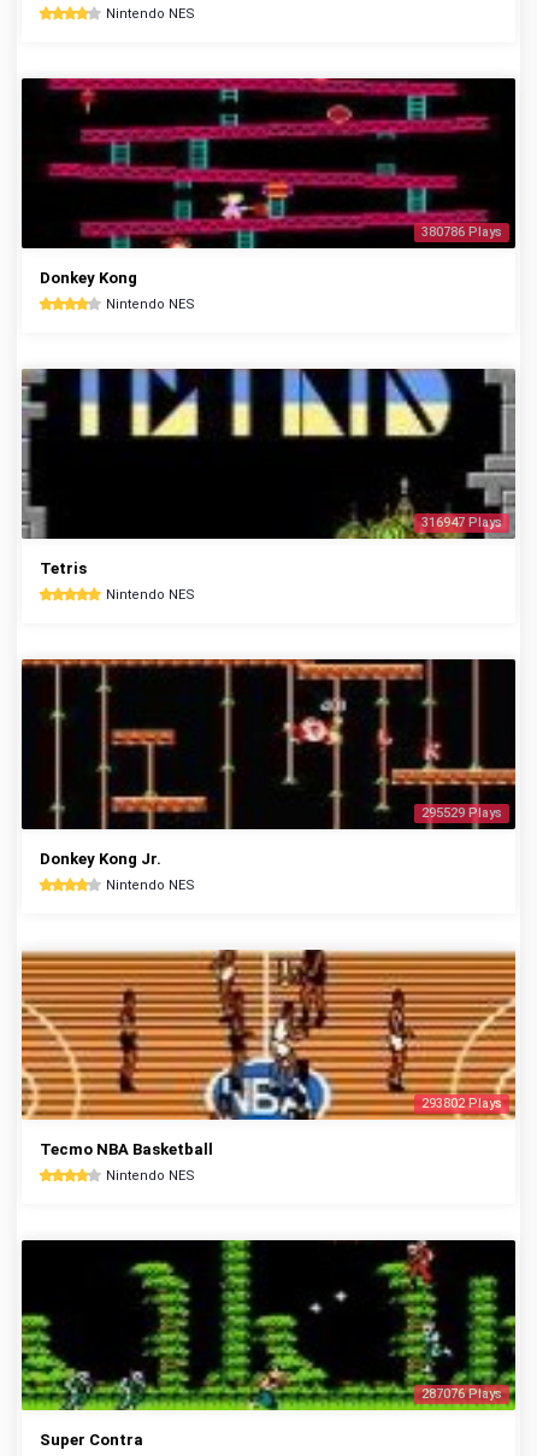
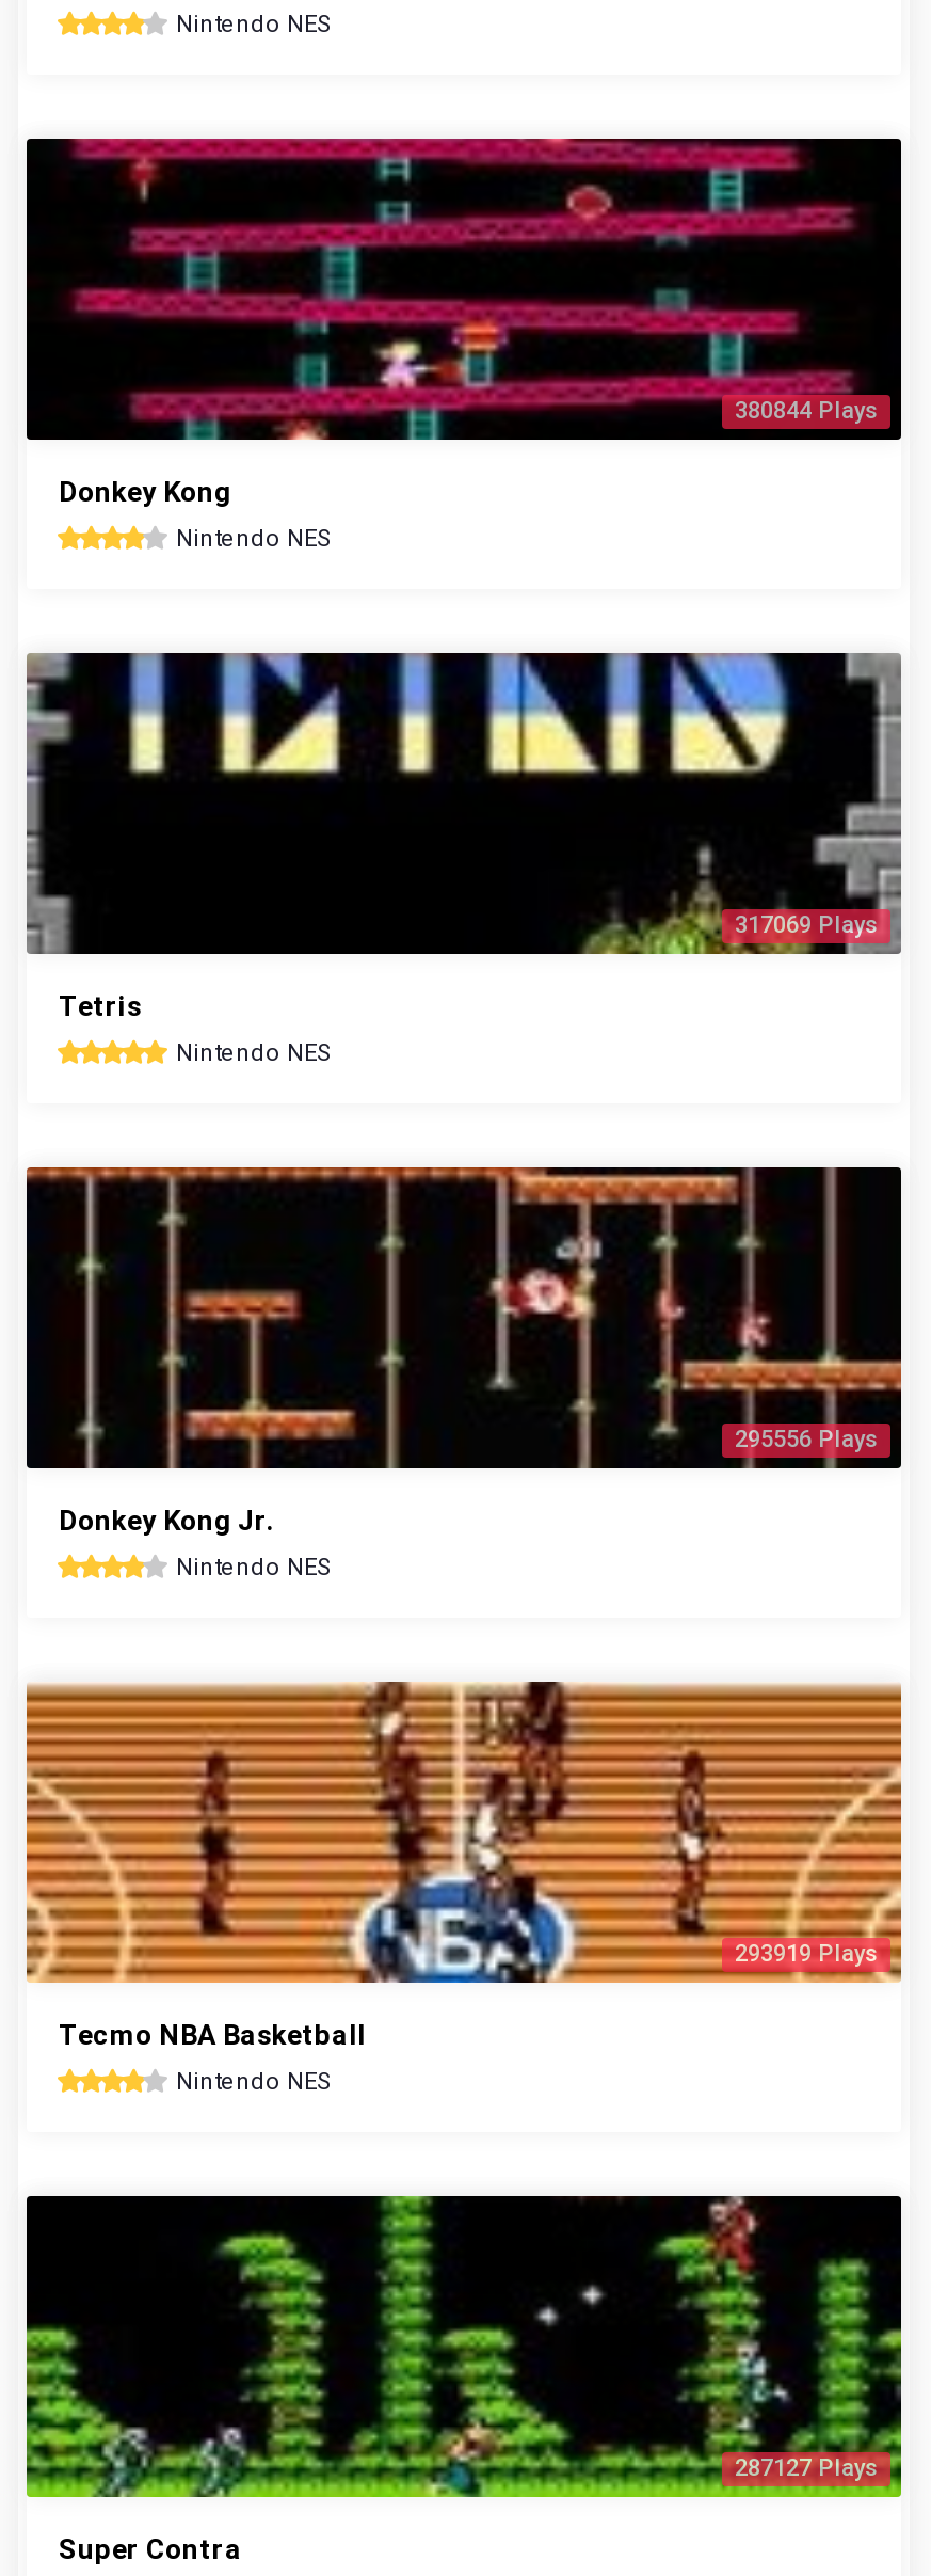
- 380786 Plays
+ 380844 Plays

- 316947 Plays
+ 317069 Plays

- 295529 Plays
+ 295556 Plays

- 293802 Plays
+ 293919 Plays

- 287076 Plays
+ 287127 Plays
